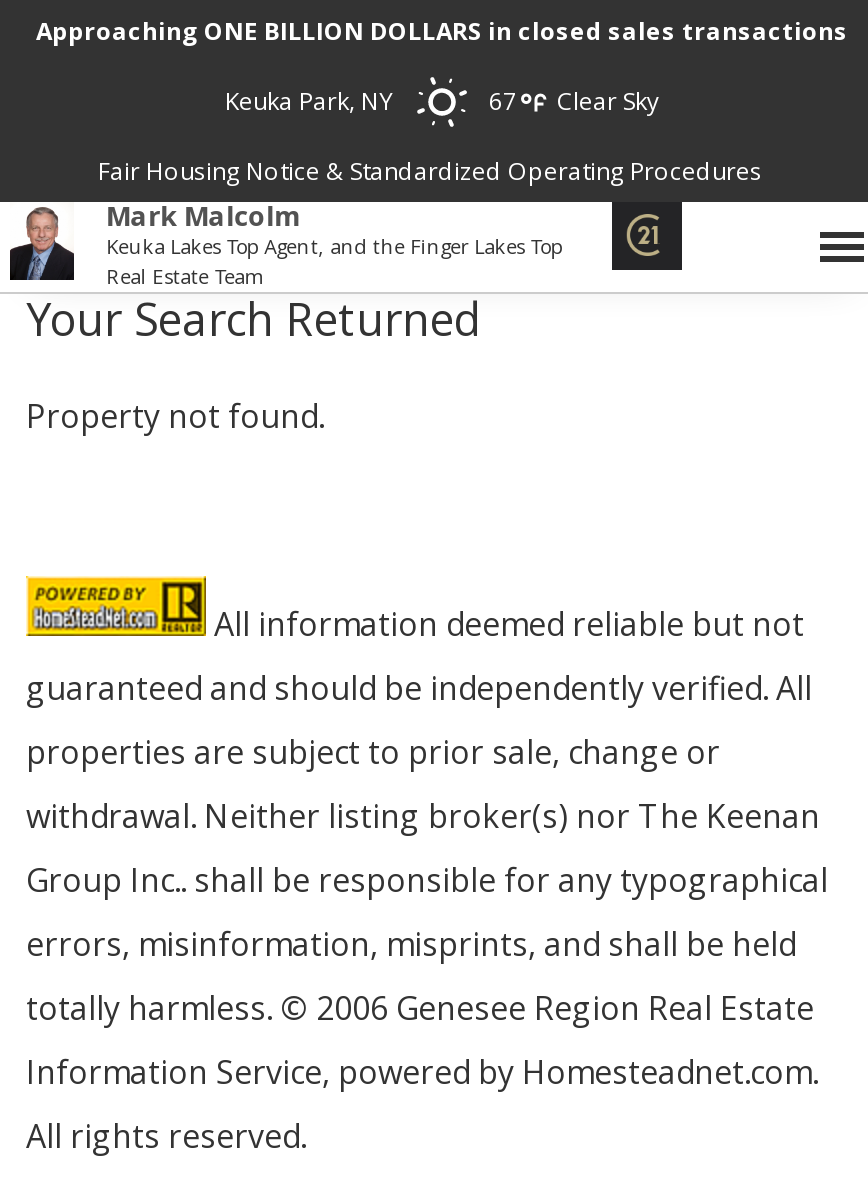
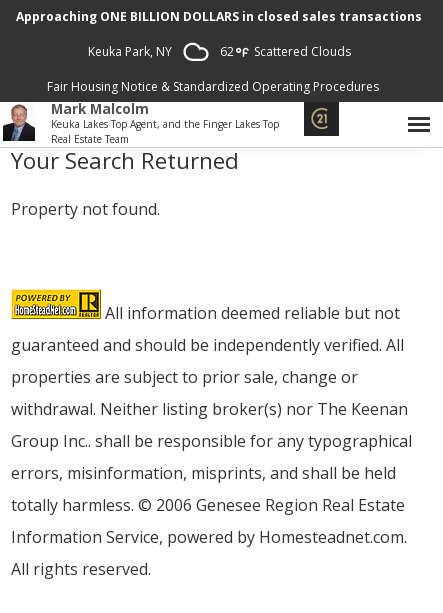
- 67
- Clear Sky
+ 62
+ Scattered Clouds
